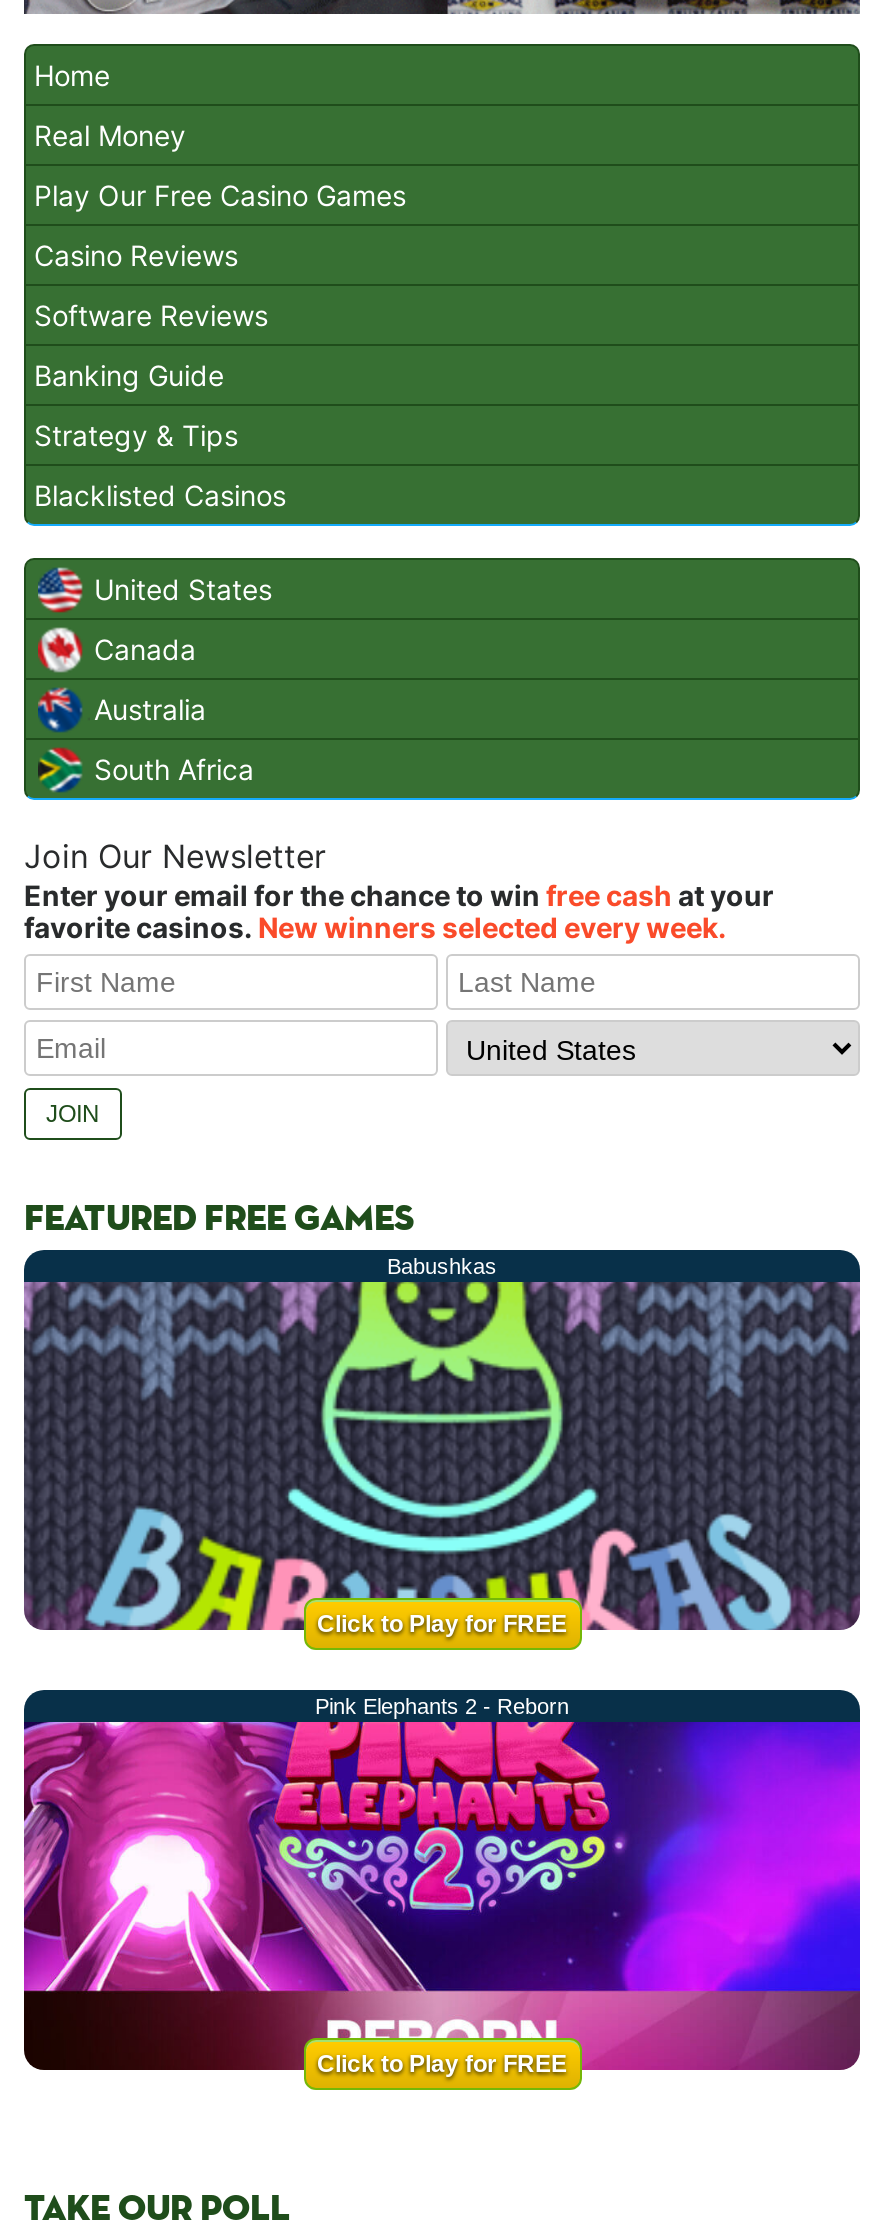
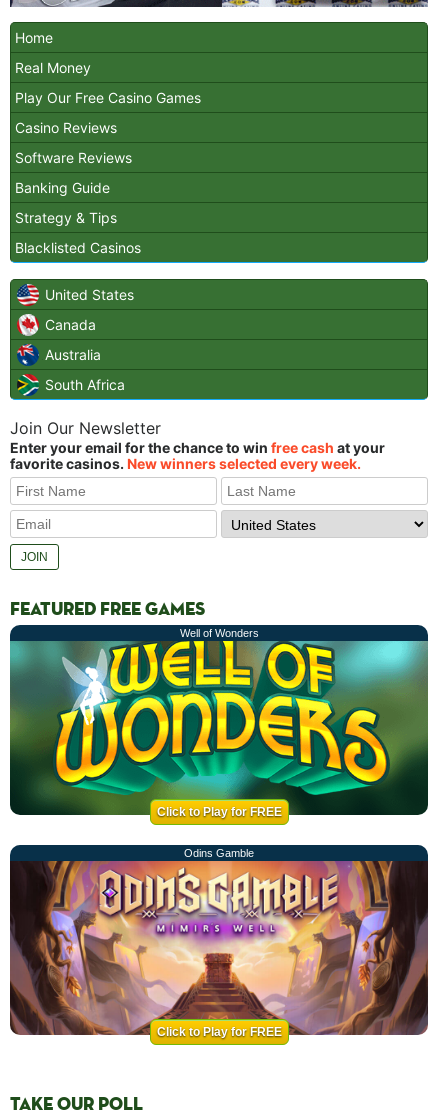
- Babushkas
+ Well of Wonders

- [image]
- Pink Elephants 2 - Reborn
+ [image]
+ Odins Gamble

- [image]
+ [image]
